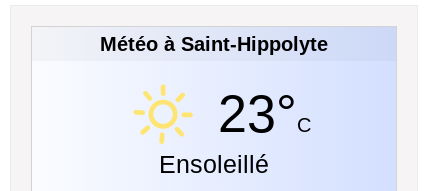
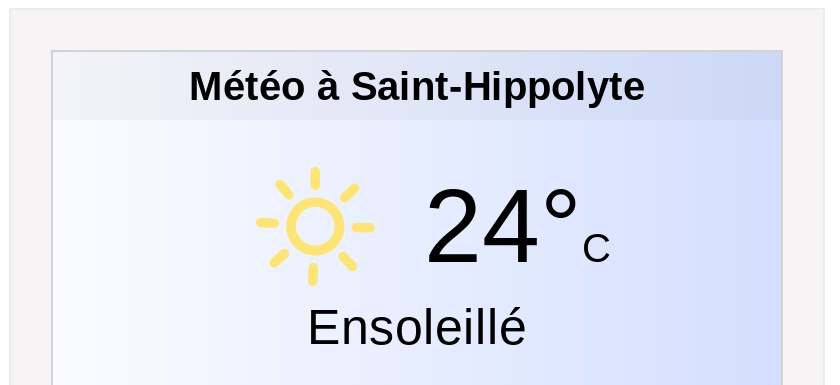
- 23°C
+ 24°C
